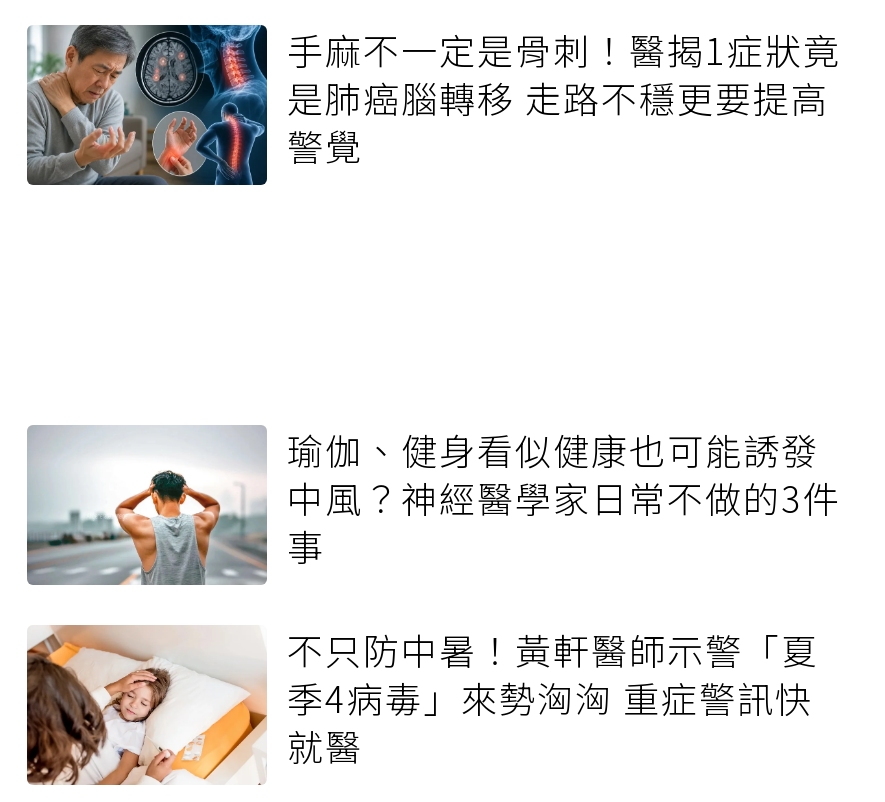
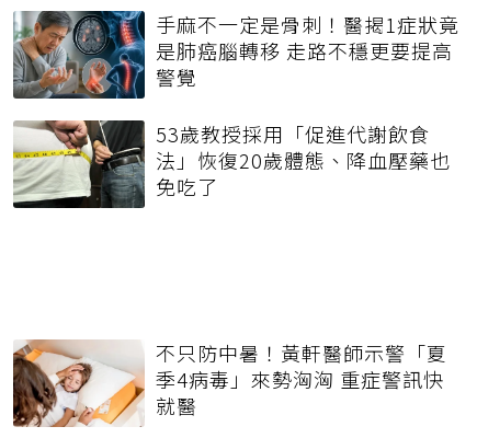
+ [image]

- [image]

- 瑜伽、健身看似健康也可能誘發
- 中風？神經醫學家日常不做的3件
- 事
+ 53歲教授採用「促進代謝飲食
+ 法」恢復20歲體態、降血壓藥也
+ 免吃了
